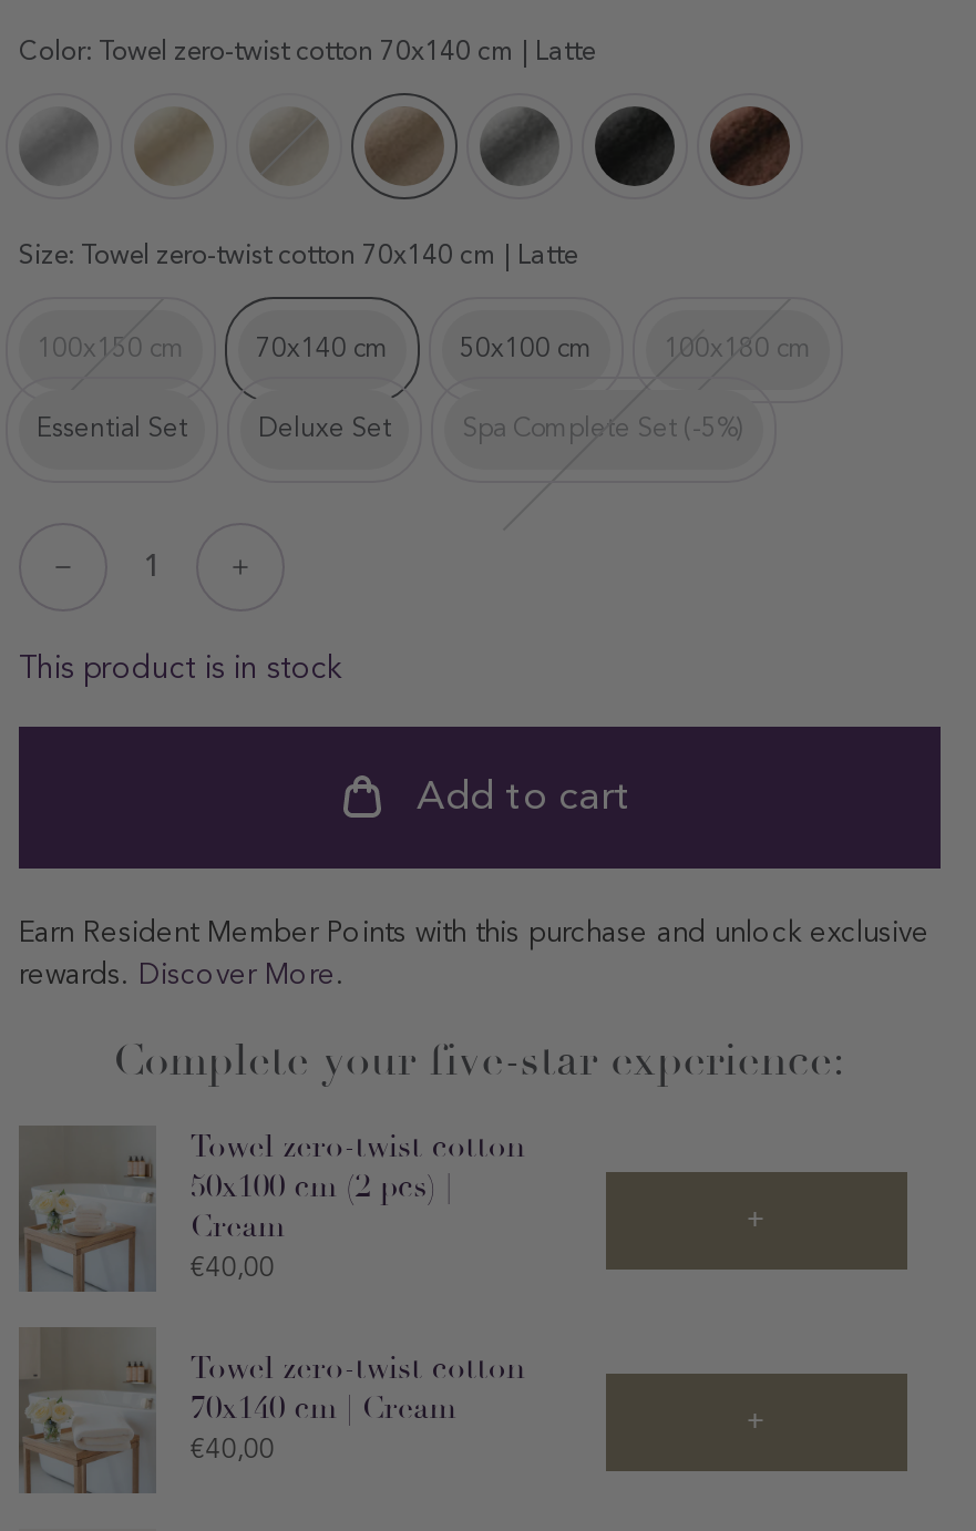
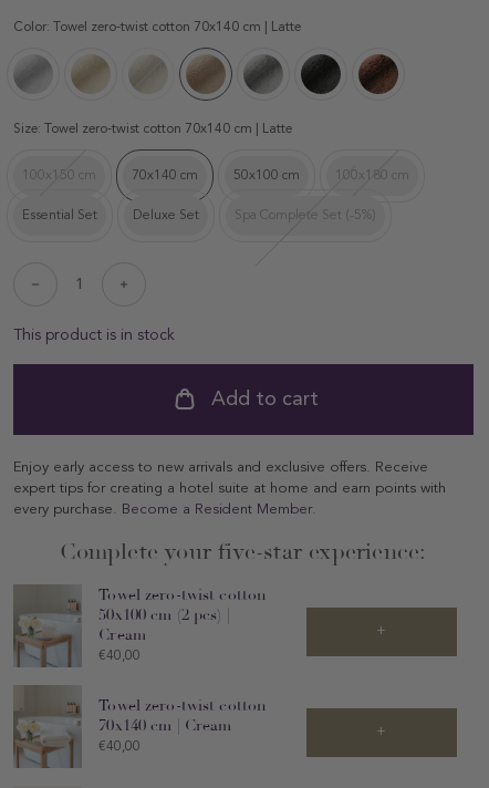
- Earn Resident Member Points with this purchase and unlock exclusive
- rewards. Discover More.
+ Enjoy early access to new arrivals and exclusive offers. Receive
+ expert tips for creating a hotel suite at home and earn points with
+ every purchase. Become a Resident Member.
